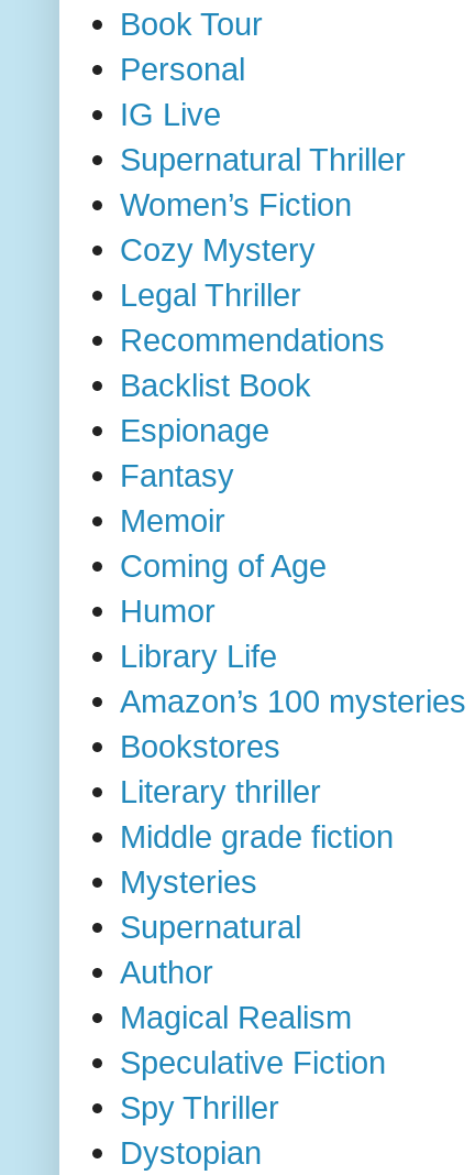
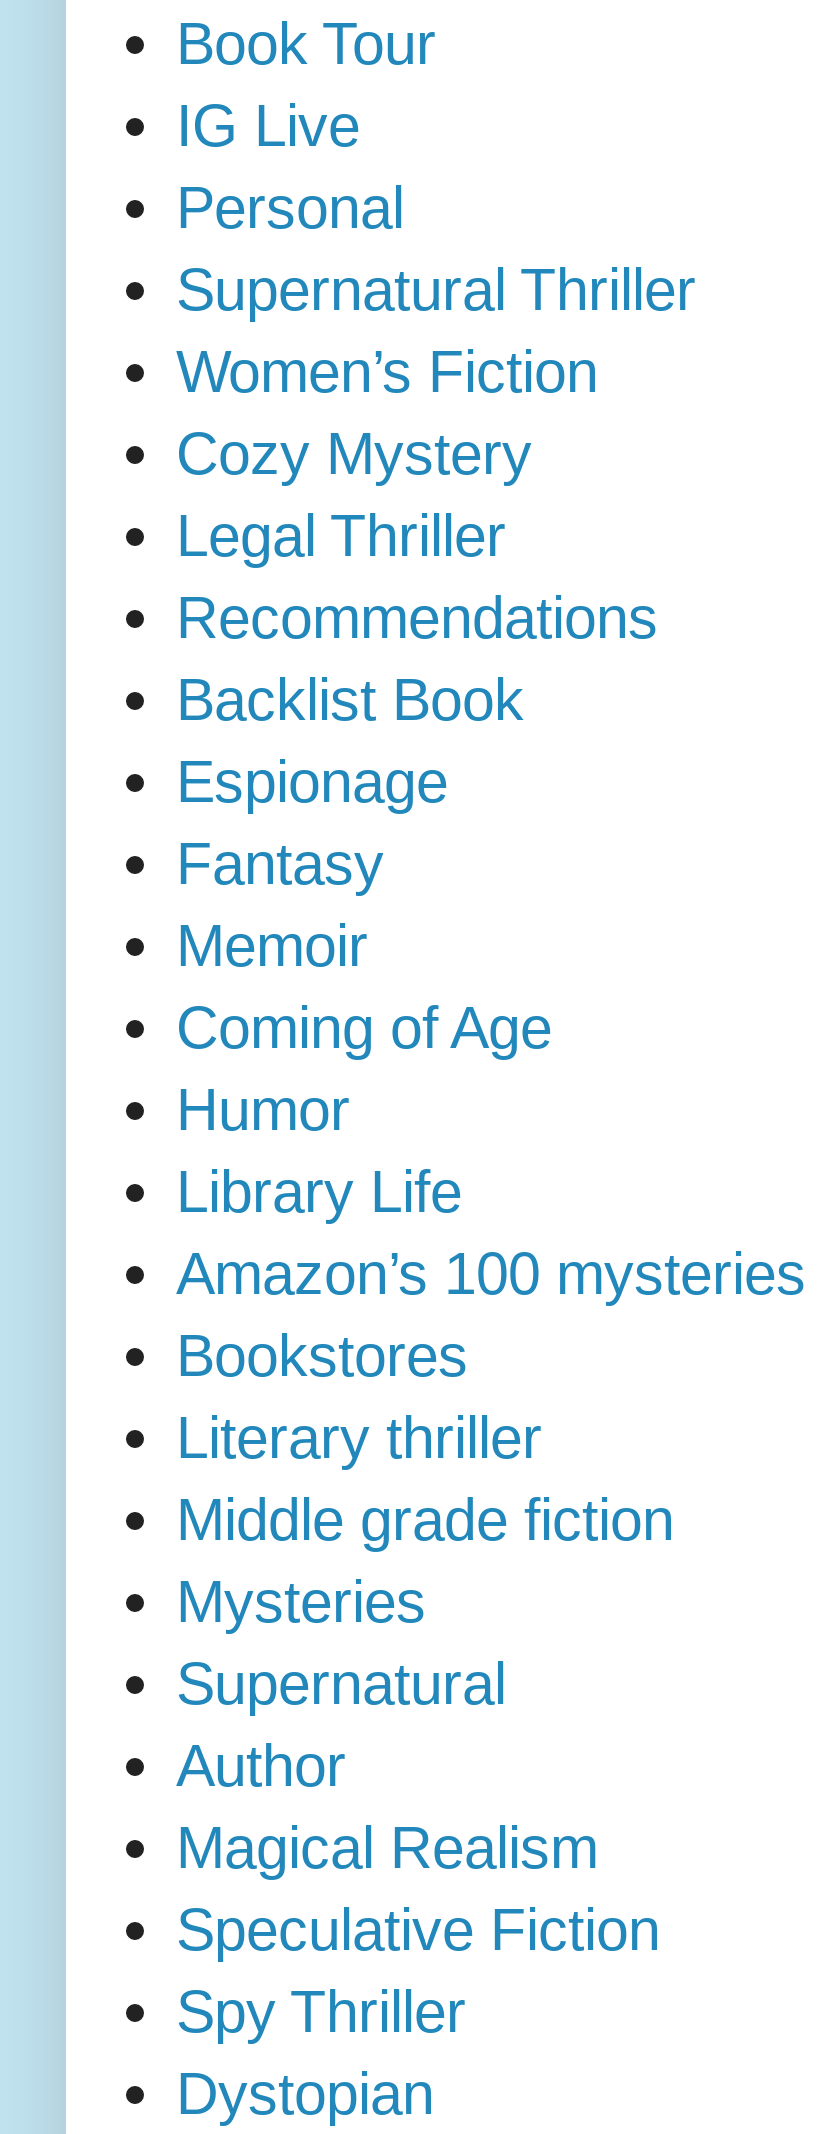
moved down: Personal

moved up: IG Live
